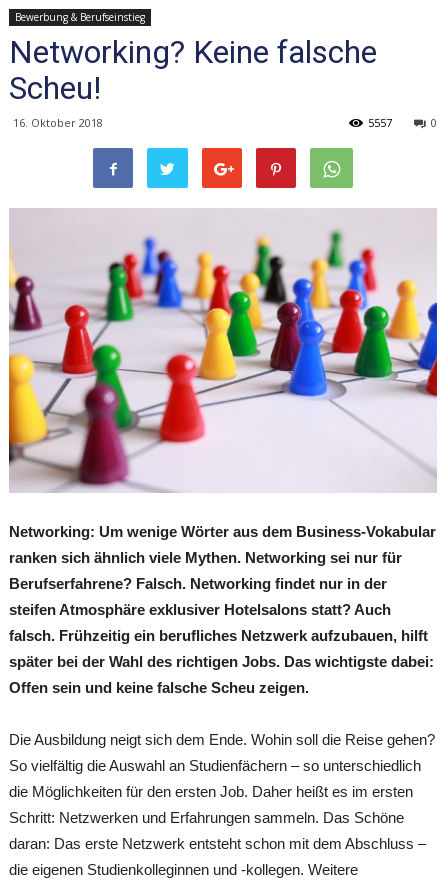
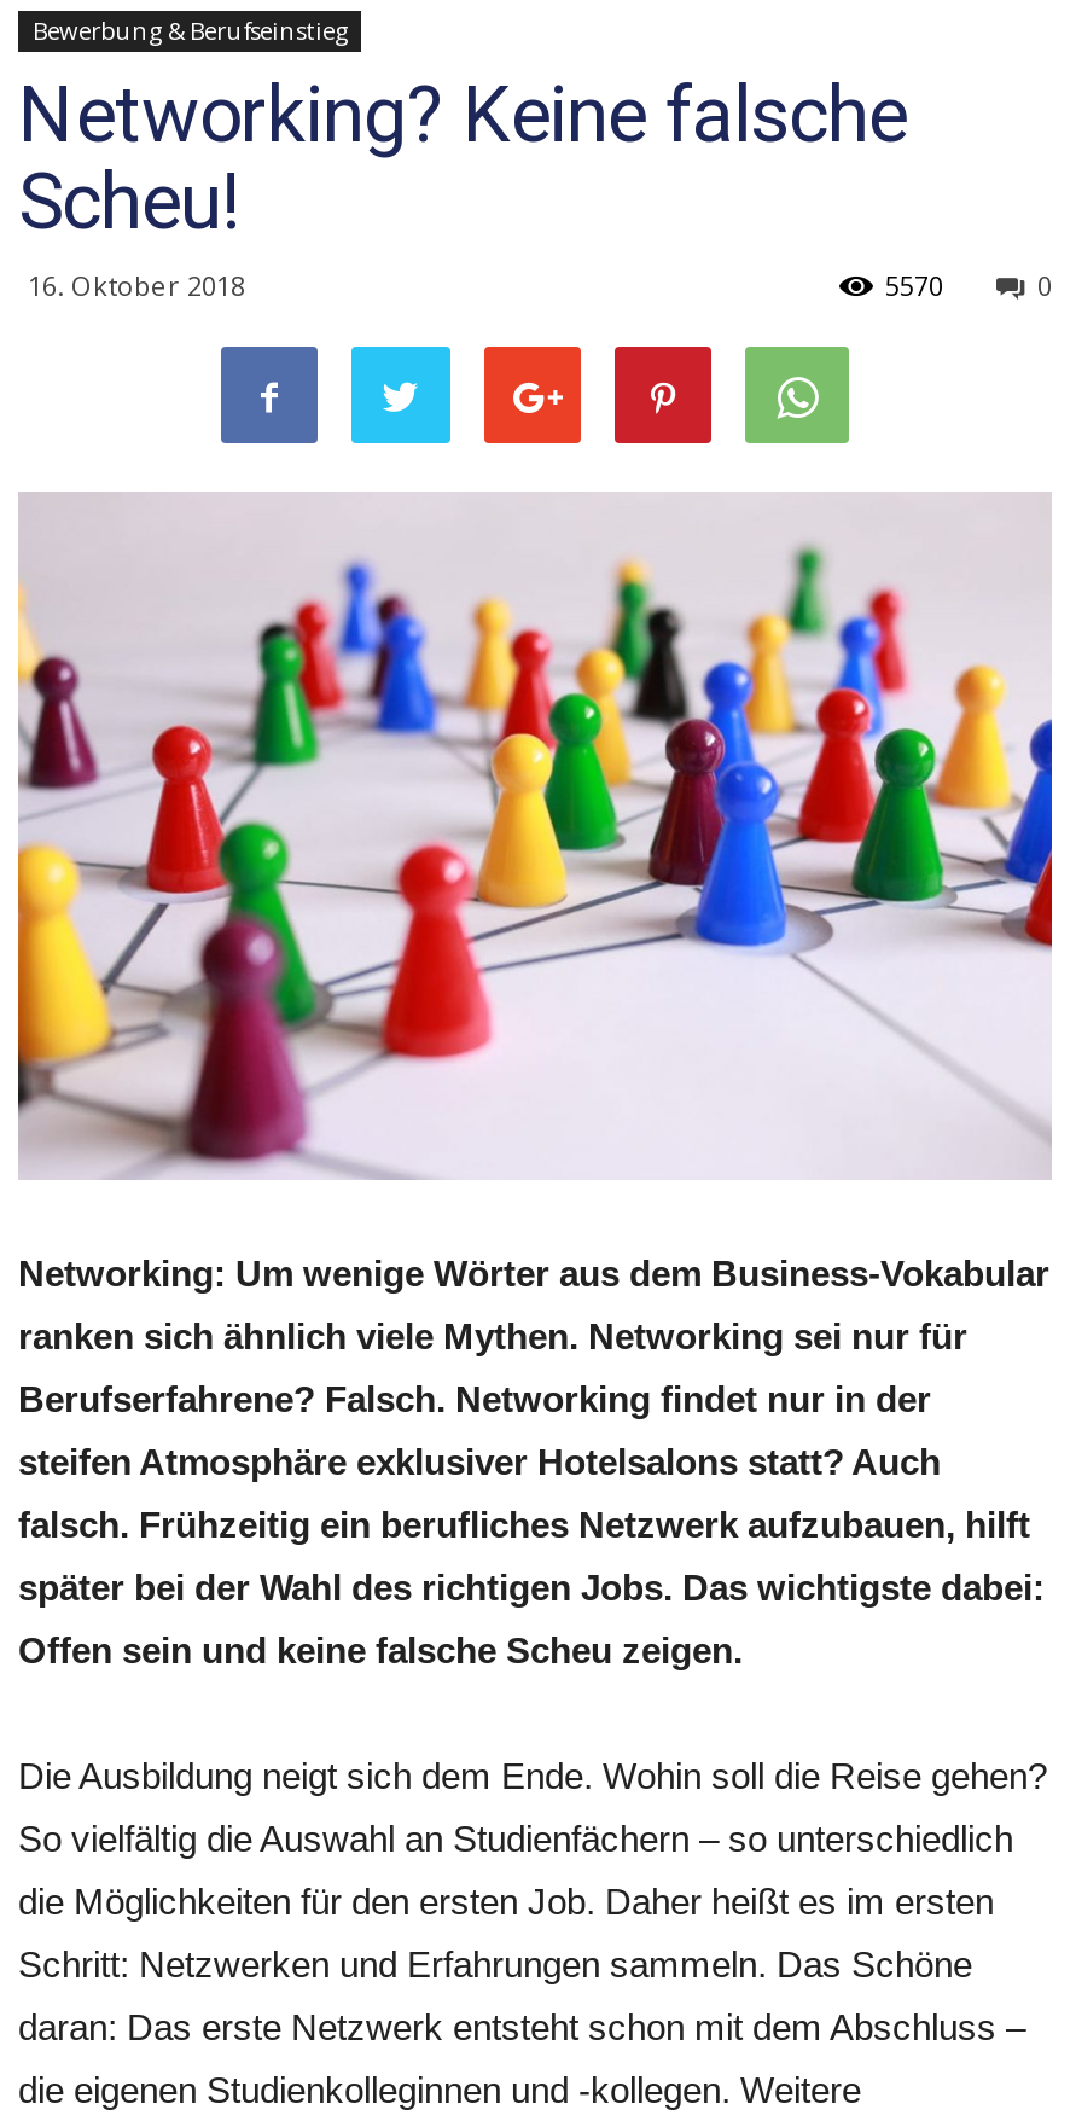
- 5557
+ 5570
